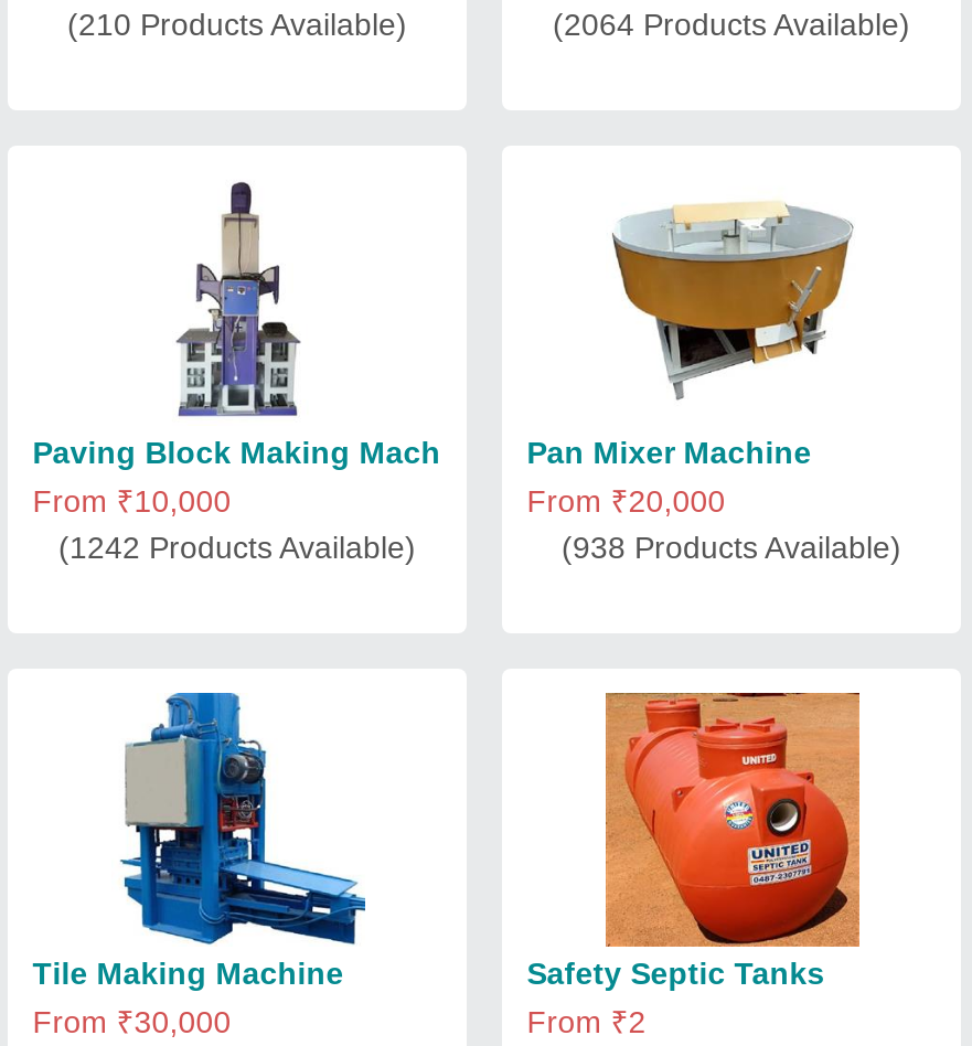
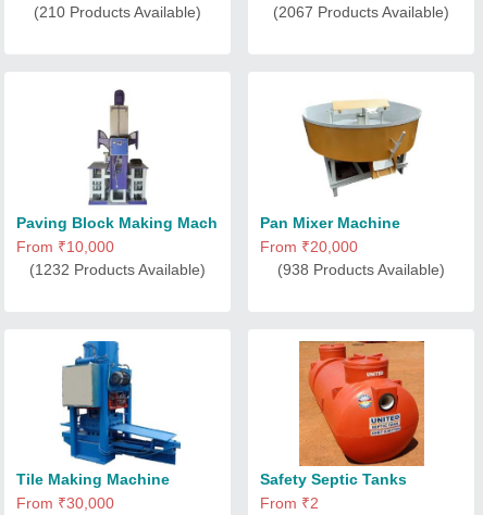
- (2064 Products Available)
+ (2067 Products Available)

- (1242 Products Available)
+ (1232 Products Available)
